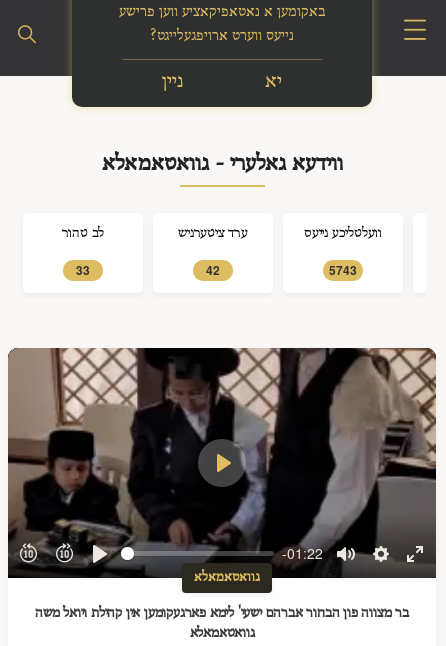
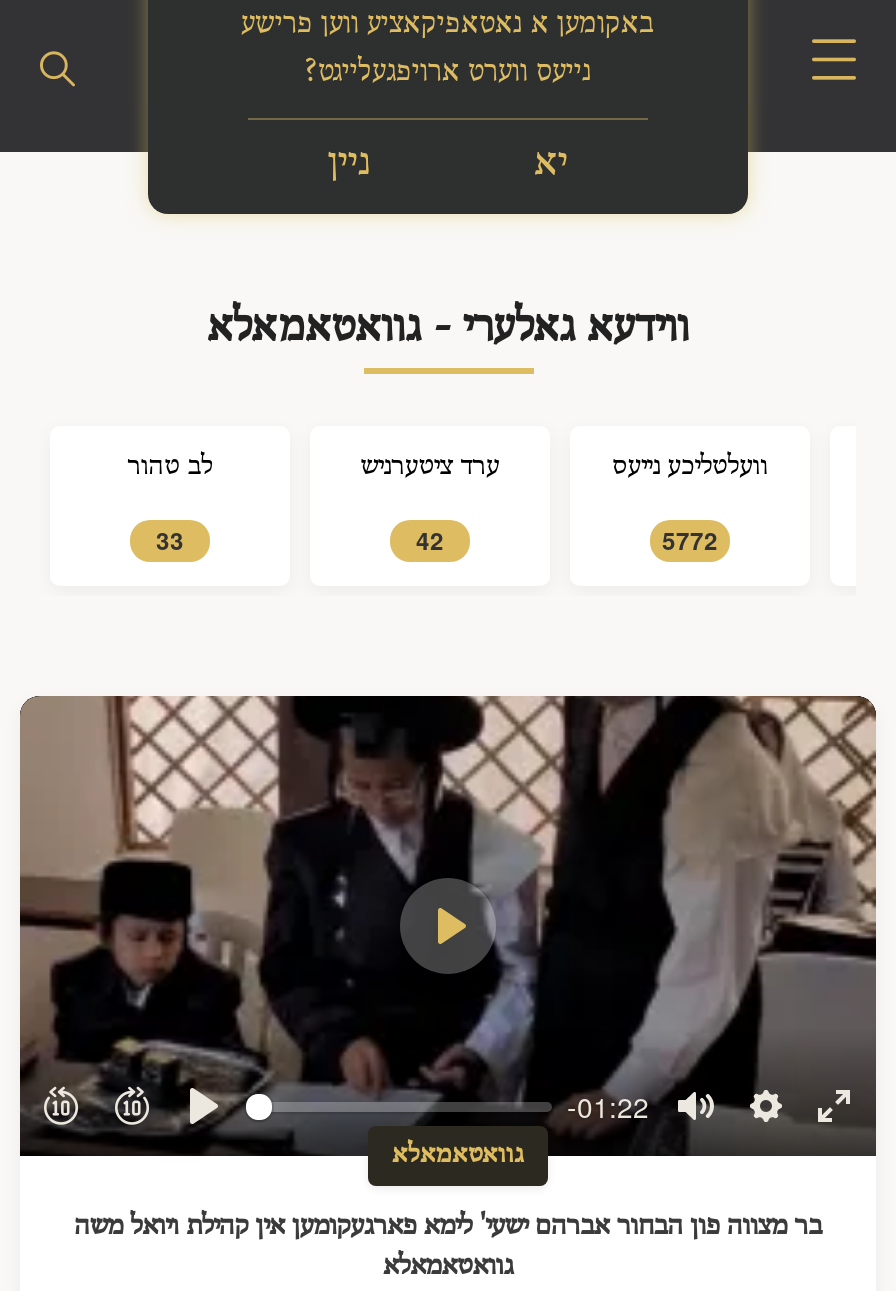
- 5743
+ 5772
